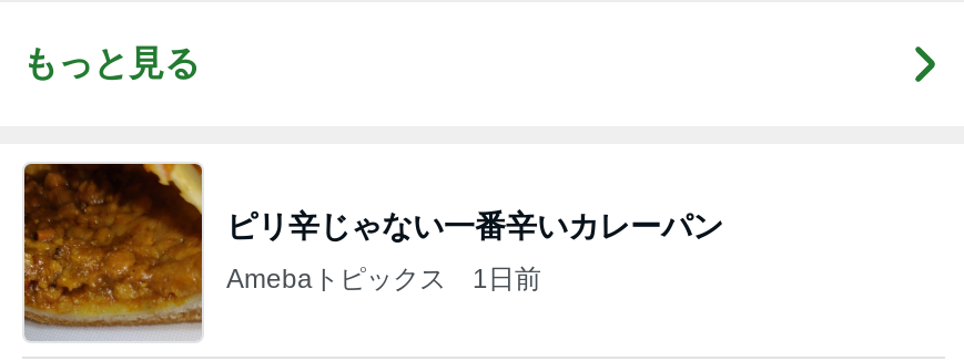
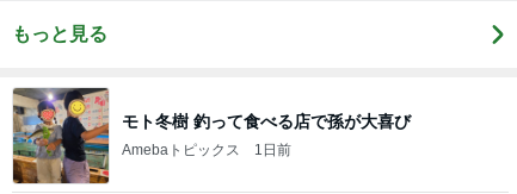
- [image]
- ピリ辛じゃない一番辛いカレーパン
+ [image]
+ モト冬樹 釣って食べる店で孫が大喜び
